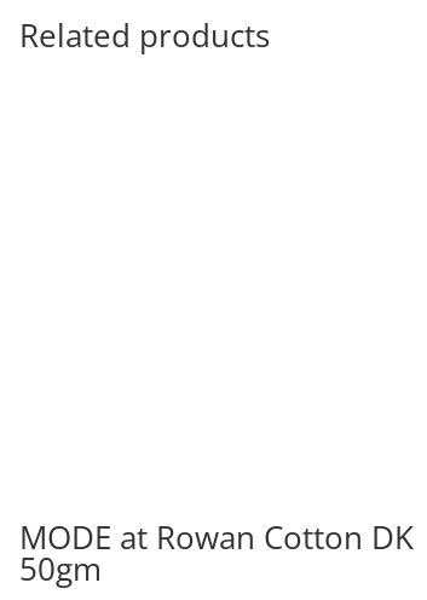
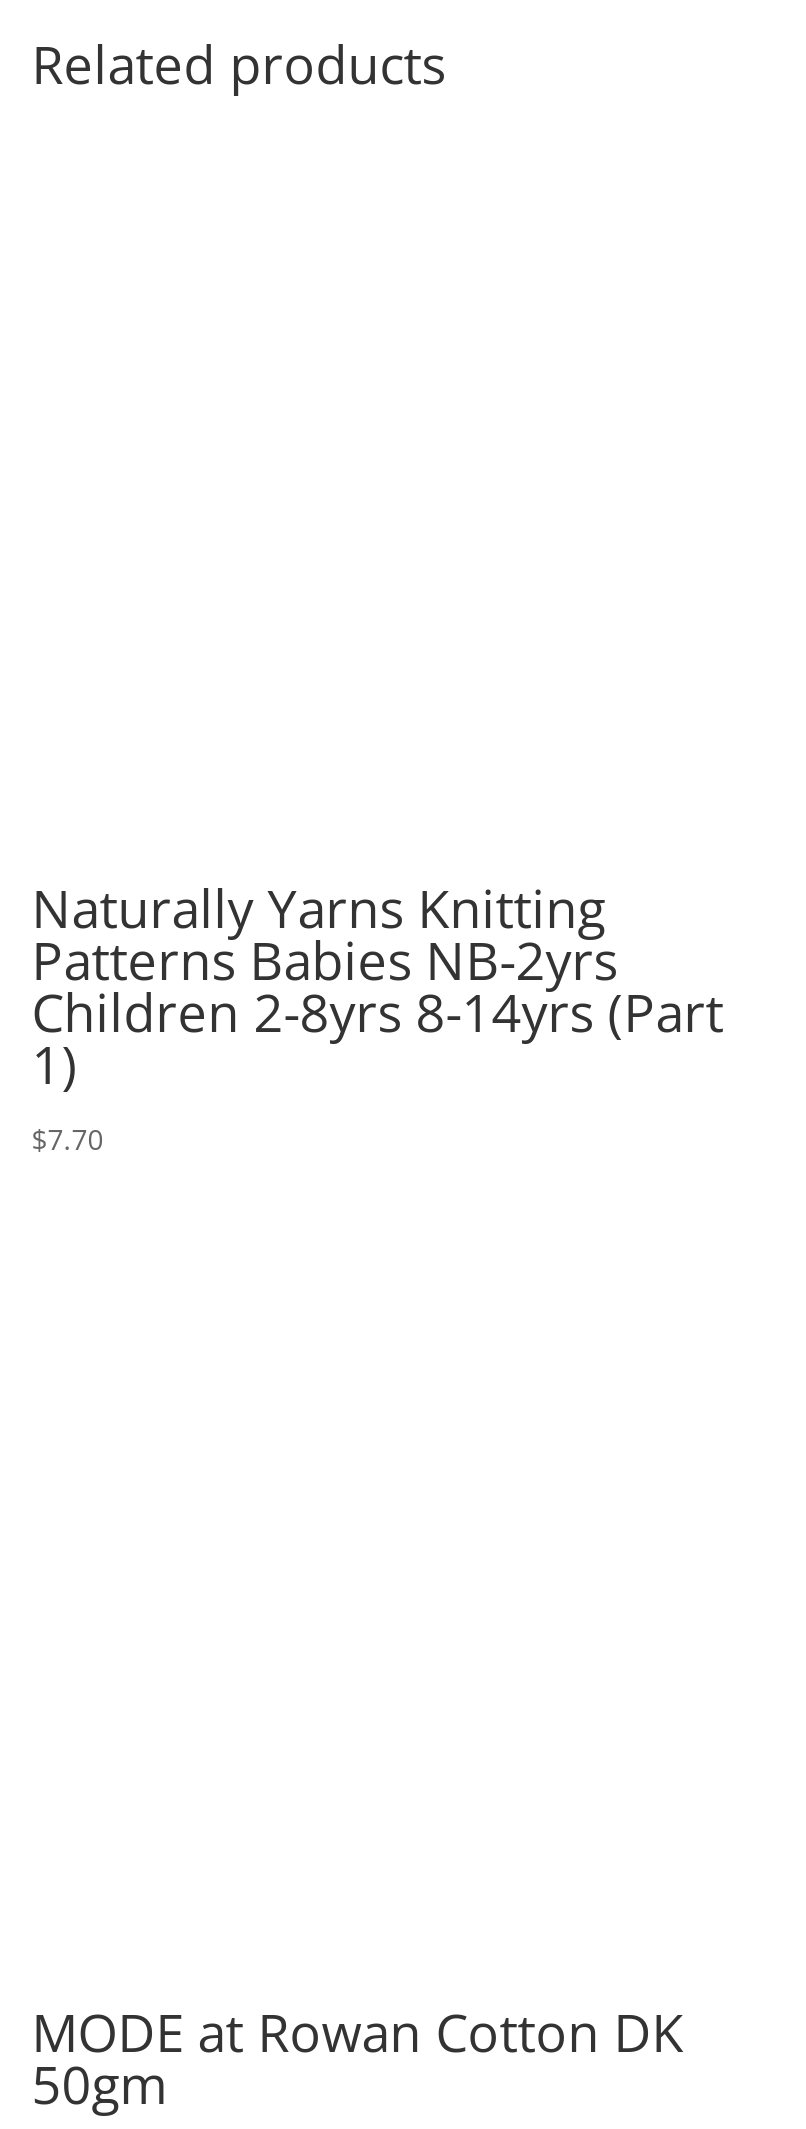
+ Naturally Yarns Knitting
+ Patterns Babies NB-2yrs
+ Children 2-8yrs 8-14yrs (Part
+ 1)
+ $7.70
